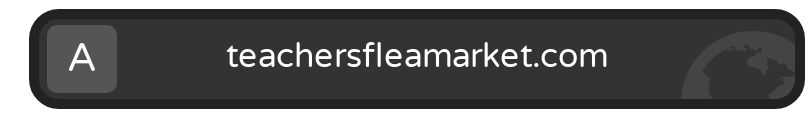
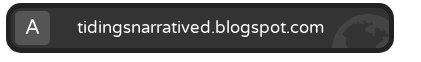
- teachersfleamarket.com
+ tidingsnarratived.blogspot.com
